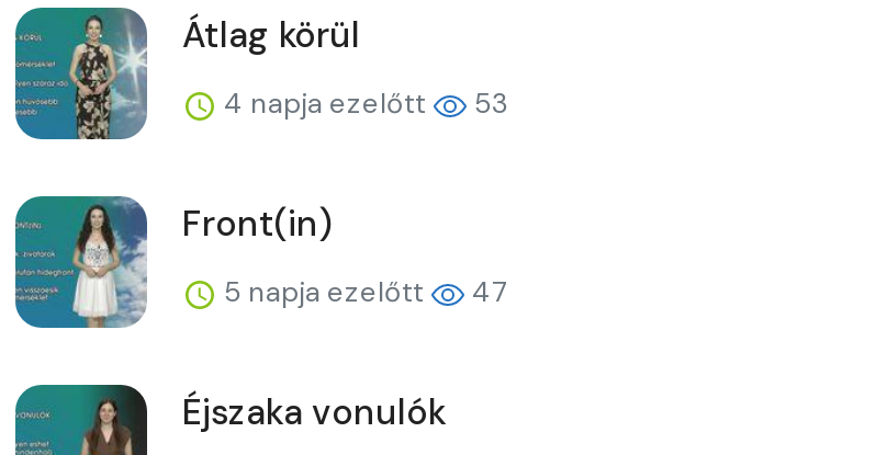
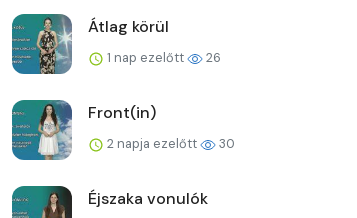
- 4 napja ezelőtt
+ 1 nap ezelőtt

- 53
+ 26

- 5 napja ezelőtt
+ 2 napja ezelőtt

- 47
+ 30
